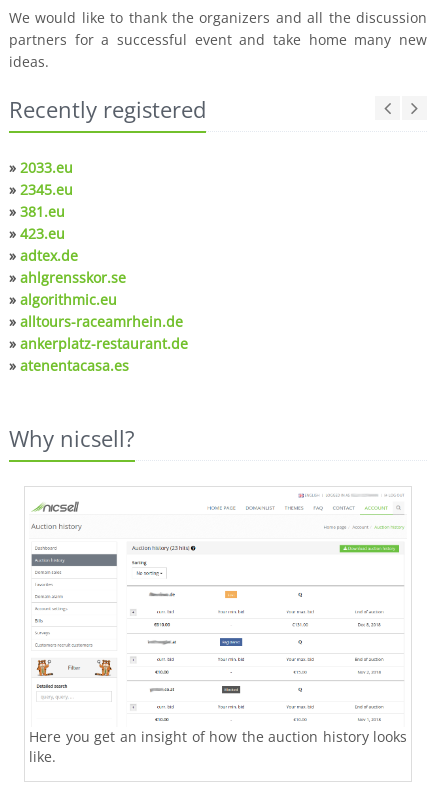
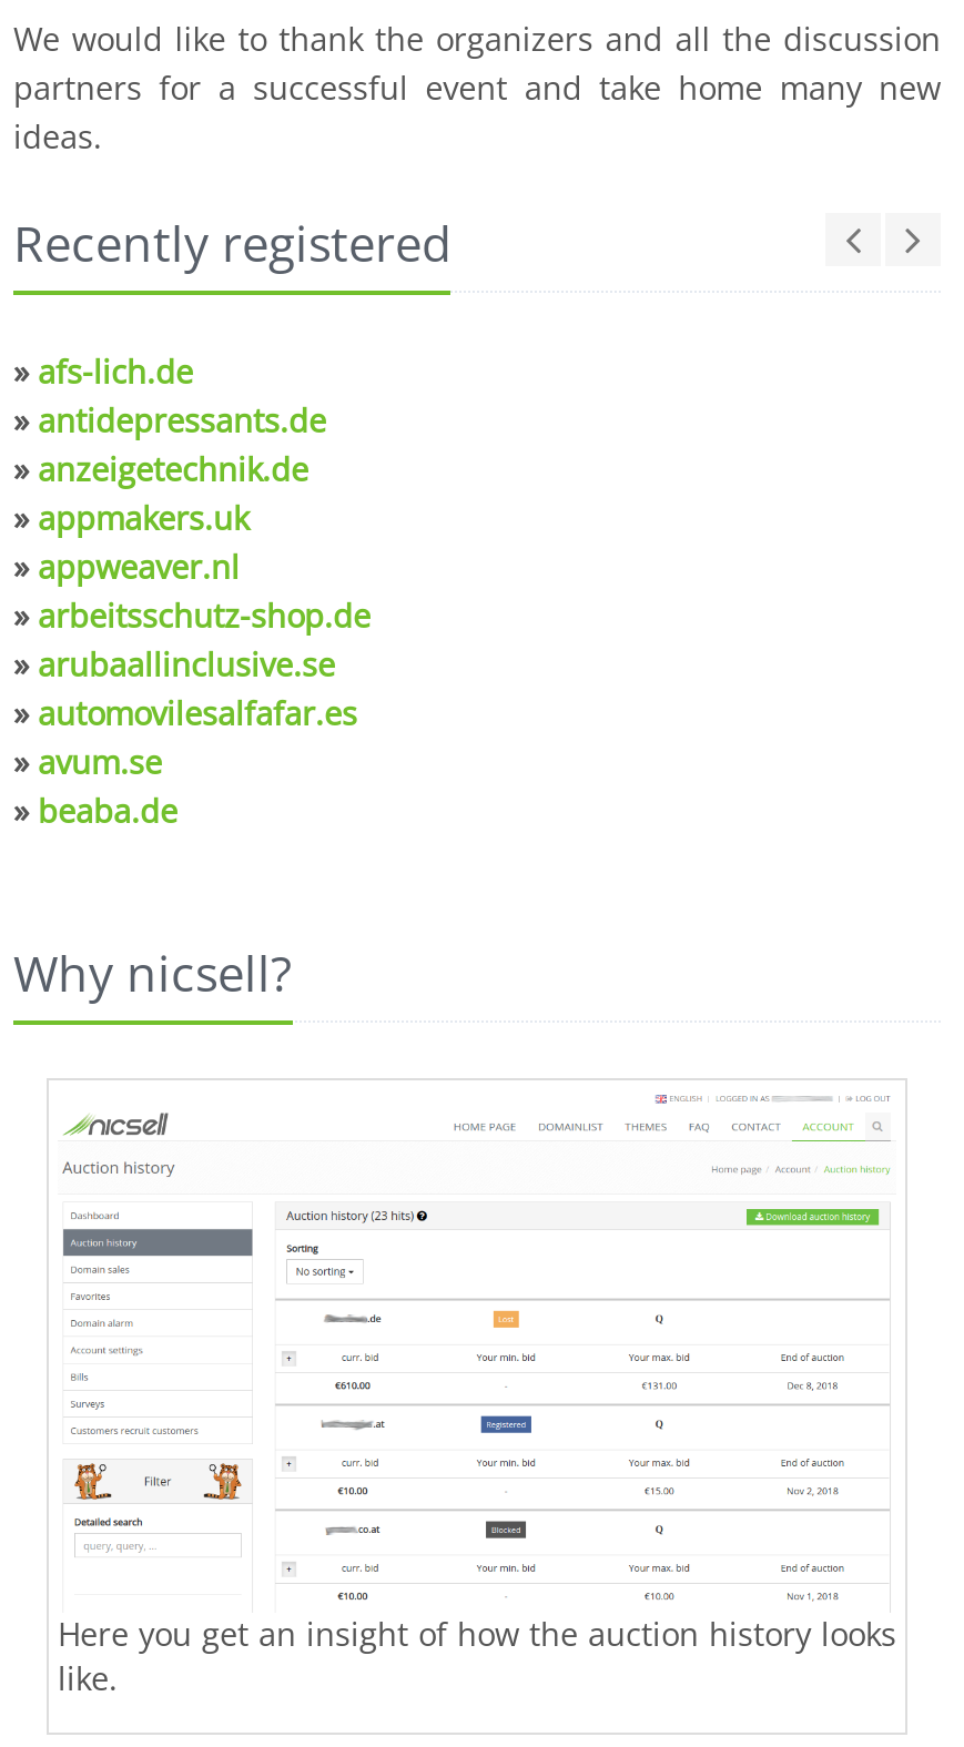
- » 2033.eu
- » 2345.eu
- » 381.eu
- » 423.eu
- » adtex.de
- » ahlgrensskor.se
- » algorithmic.eu
- » alltours-raceamrhein.de
- » ankerplatz-restaurant.de
- » atenentacasa.es
+ » afs-lich.de
+ » antidepressants.de
+ » anzeigetechnik.de
+ » appmakers.uk
+ » appweaver.nl
+ » arbeitsschutz-shop.de
+ » arubaallinclusive.se
+ » automovilesalfafar.es
+ » avum.se
+ » beaba.de
